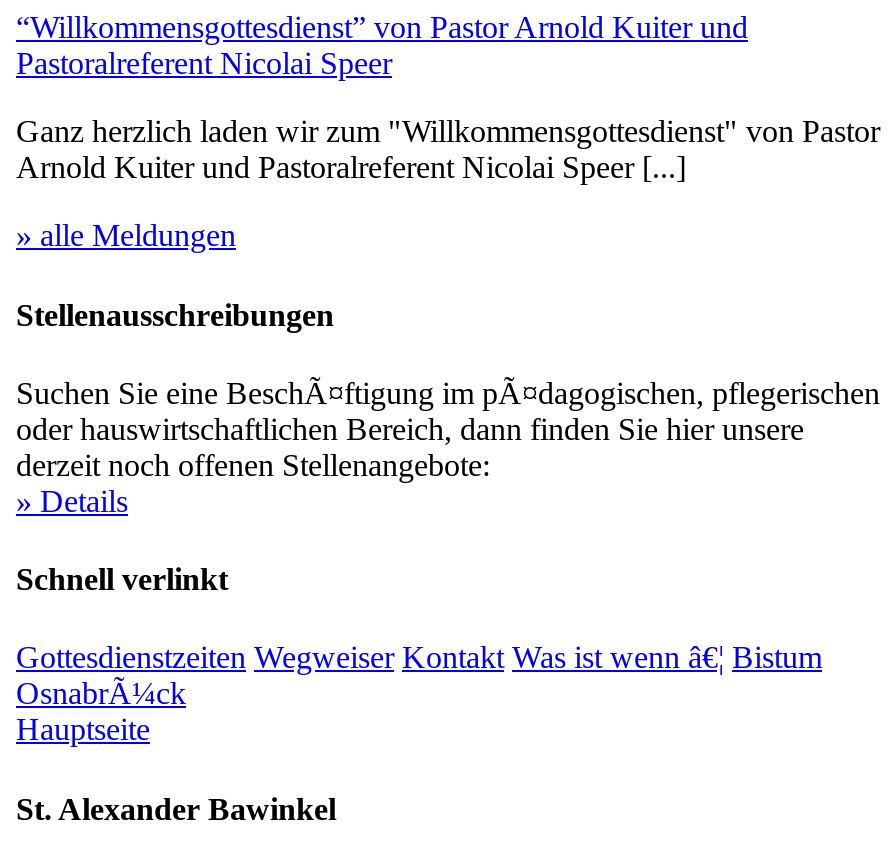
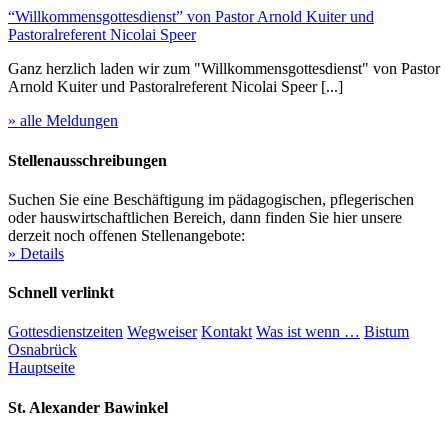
- Suchen Sie eine BeschÃ¤ftigung im pÃ¤dagogischen, pflegerischen
+ Suchen Sie eine Beschäftigung im pädagogischen, pflegerischen

- Gottesdienstzeiten Wegweiser Kontakt Was ist wenn â€¦ Bistum
- OsnabrÃ¼ck
+ Gottesdienstzeiten Wegweiser Kontakt Was ist wenn … Bistum
+ Osnabrück
